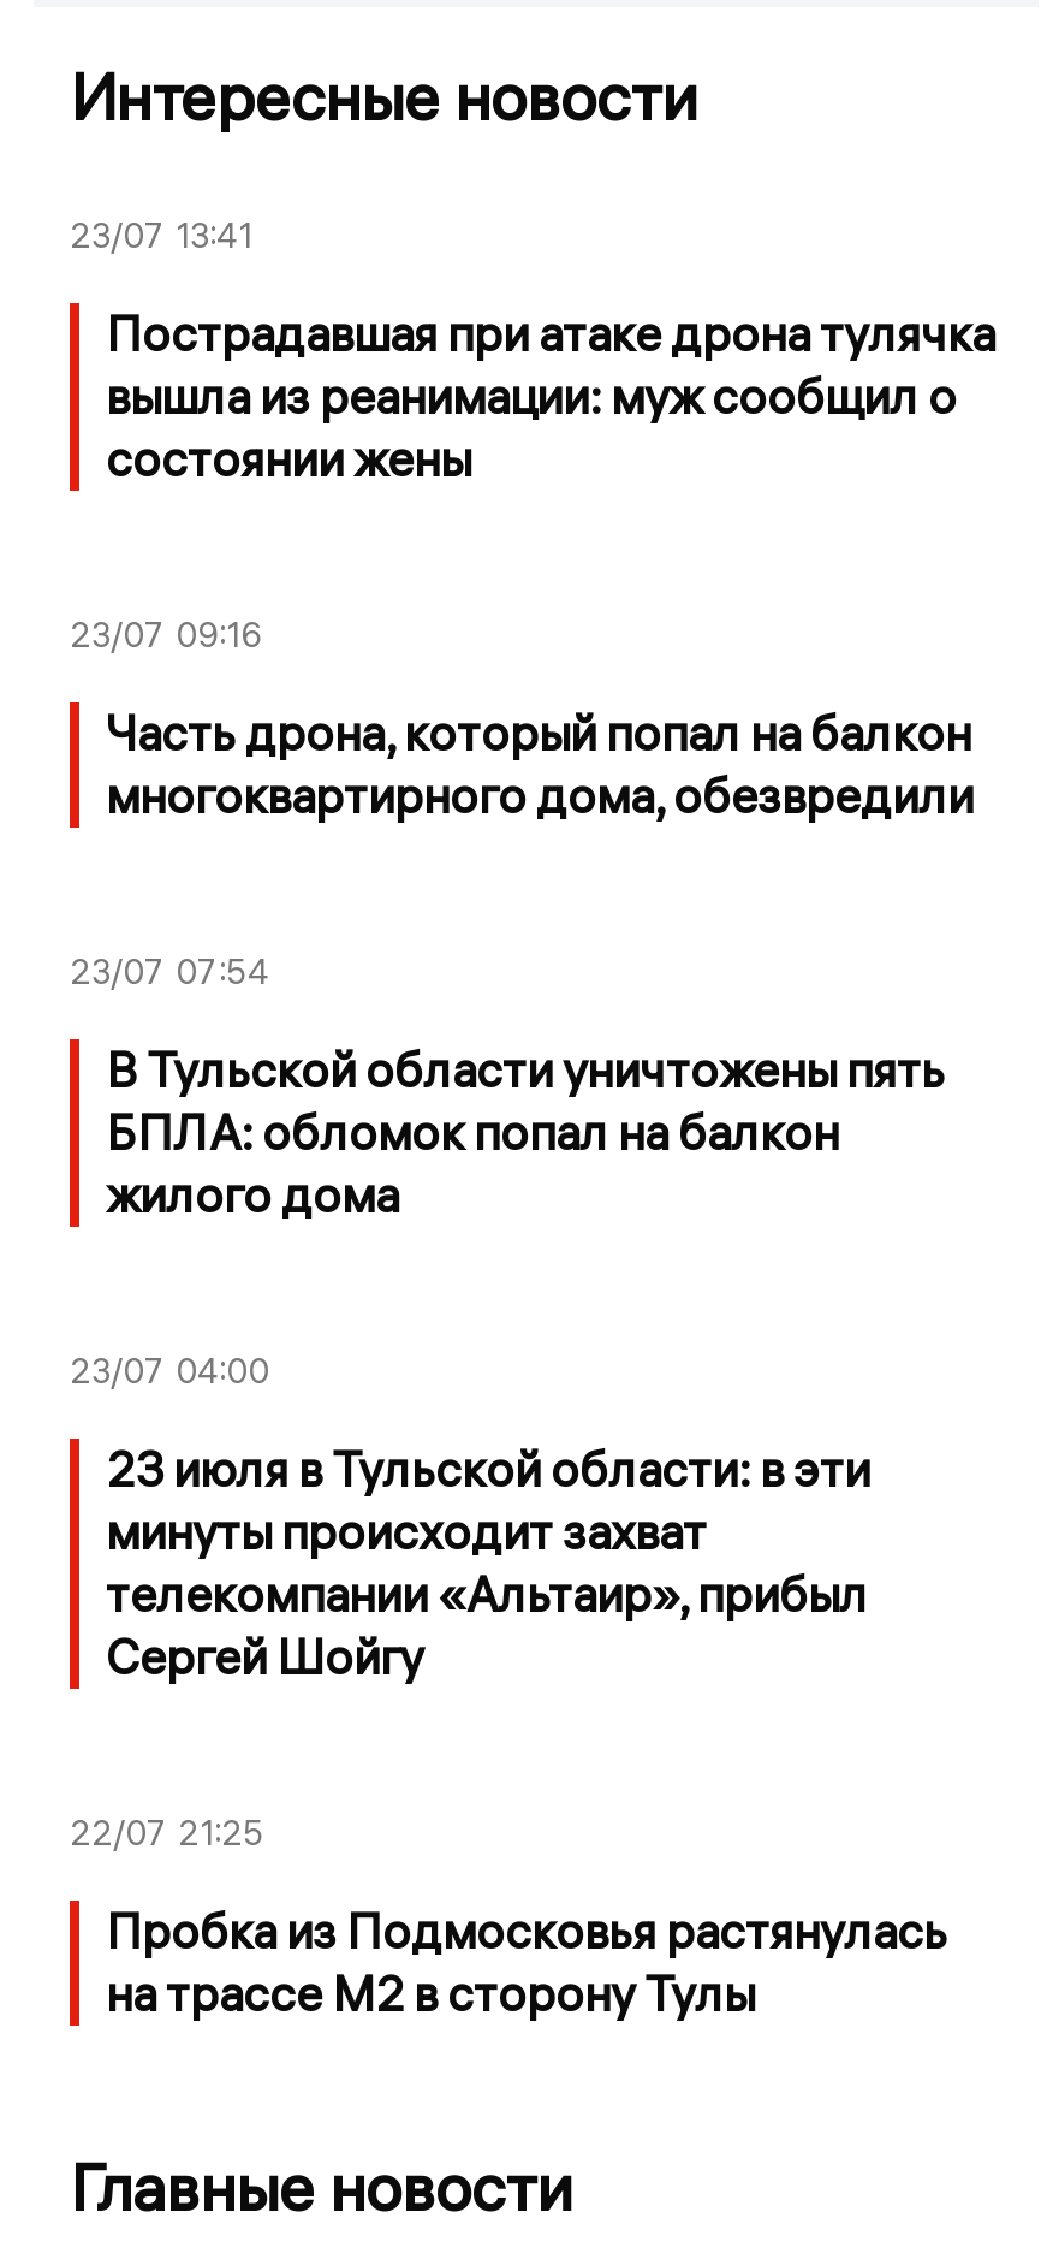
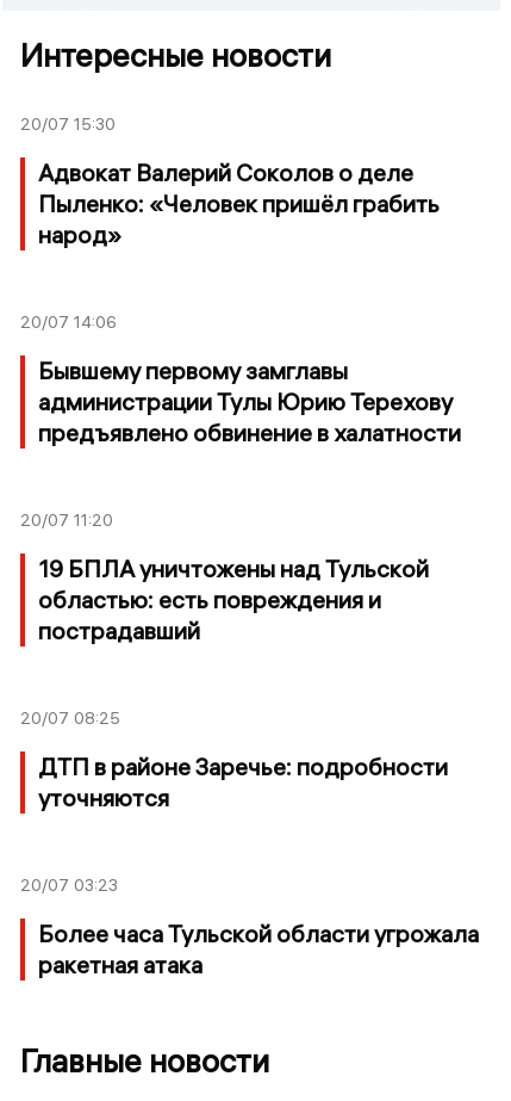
- 23/07 13:41
+ 20/07 15:30

- Пострадавшая при атаке дрона тулячка
- вышла из реанимации: муж сообщил о
- состоянии жены
+ Адвокат Валерий Соколов о деле
+ Пыленко: «Человек пришёл грабить
+ народ»

- 23/07 09:16
+ 20/07 14:06

- Часть дрона, который попал на балкон
- многоквартирного дома, обезвредили
+ Бывшему первому замглавы
+ администрации Тулы Юрию Терехову
+ предъявлено обвинение в халатности

- 23/07 07:54
+ 20/07 11:20

- В Тульской области уничтожены пять
- БПЛА: обломок попал на балкон
- жилого дома
+ 19 БПЛА уничтожены над Тульской
+ областью: есть повреждения и
+ пострадавший

- 23/07 04:00
+ 20/07 08:25

- 23 июля в Тульской области: в эти
- минуты происходит захват
- телекомпании «Альтаир», прибыл
- Сергей Шойгу
+ ДТП в районе Заречье: подробности
+ уточняются

- 22/07 21:25
+ 20/07 03:23

- Пробка из Подмосковья растянулась
- на трассе М2 в сторону Тулы
+ Более часа Тульской области угрожала
+ ракетная атака
